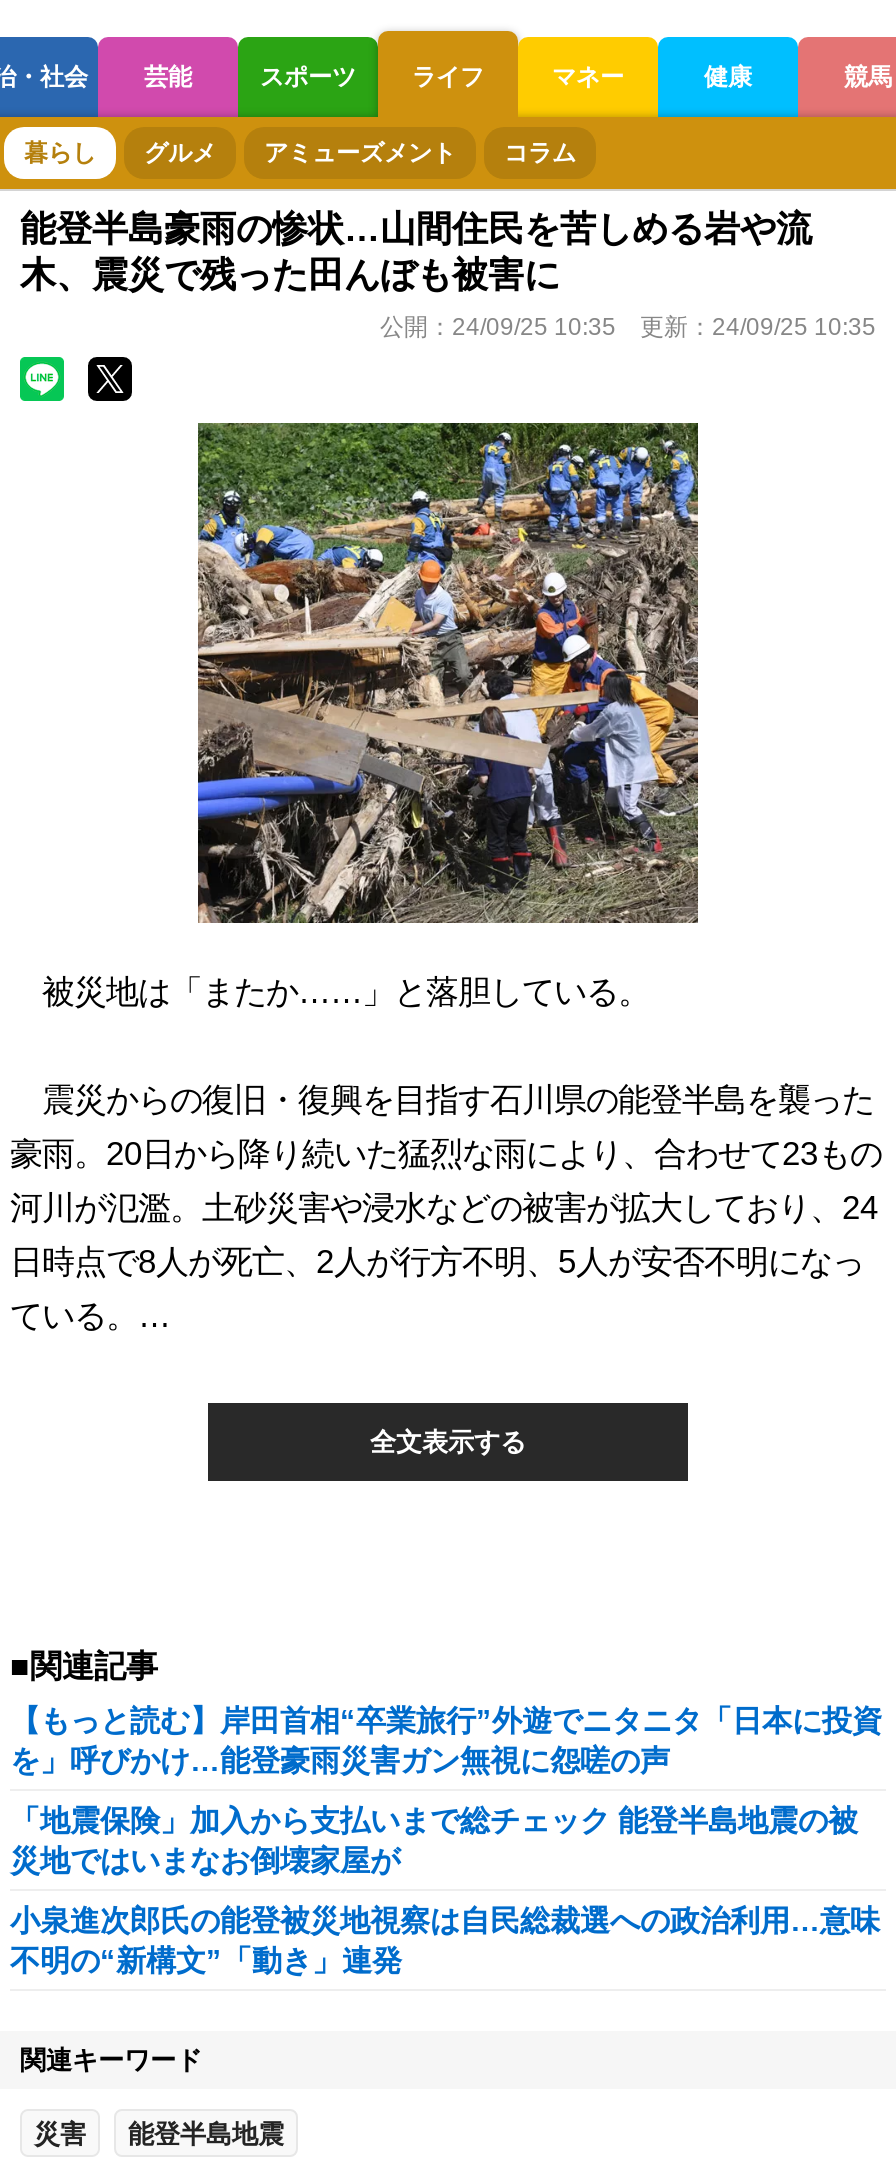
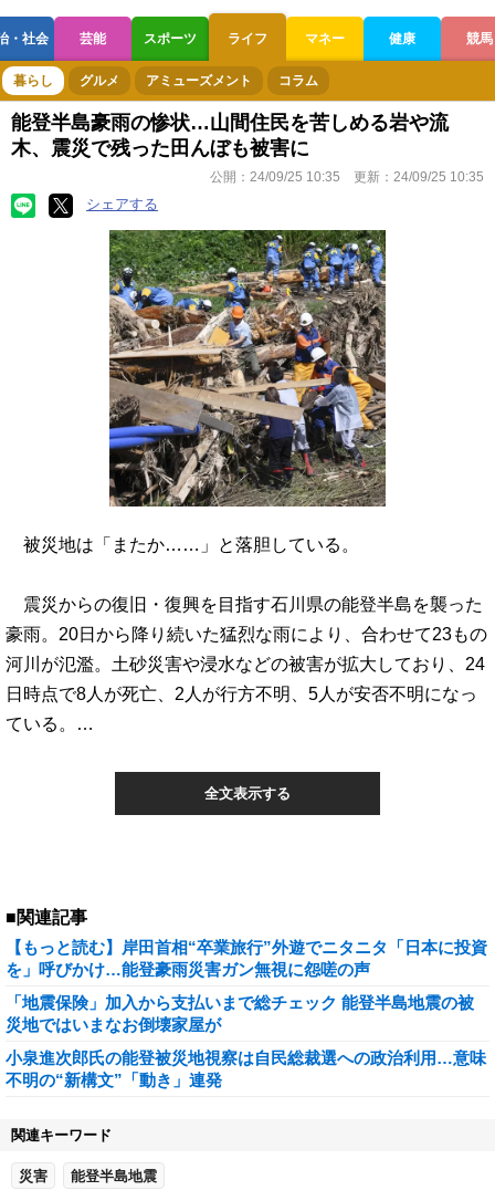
+ シェアする
